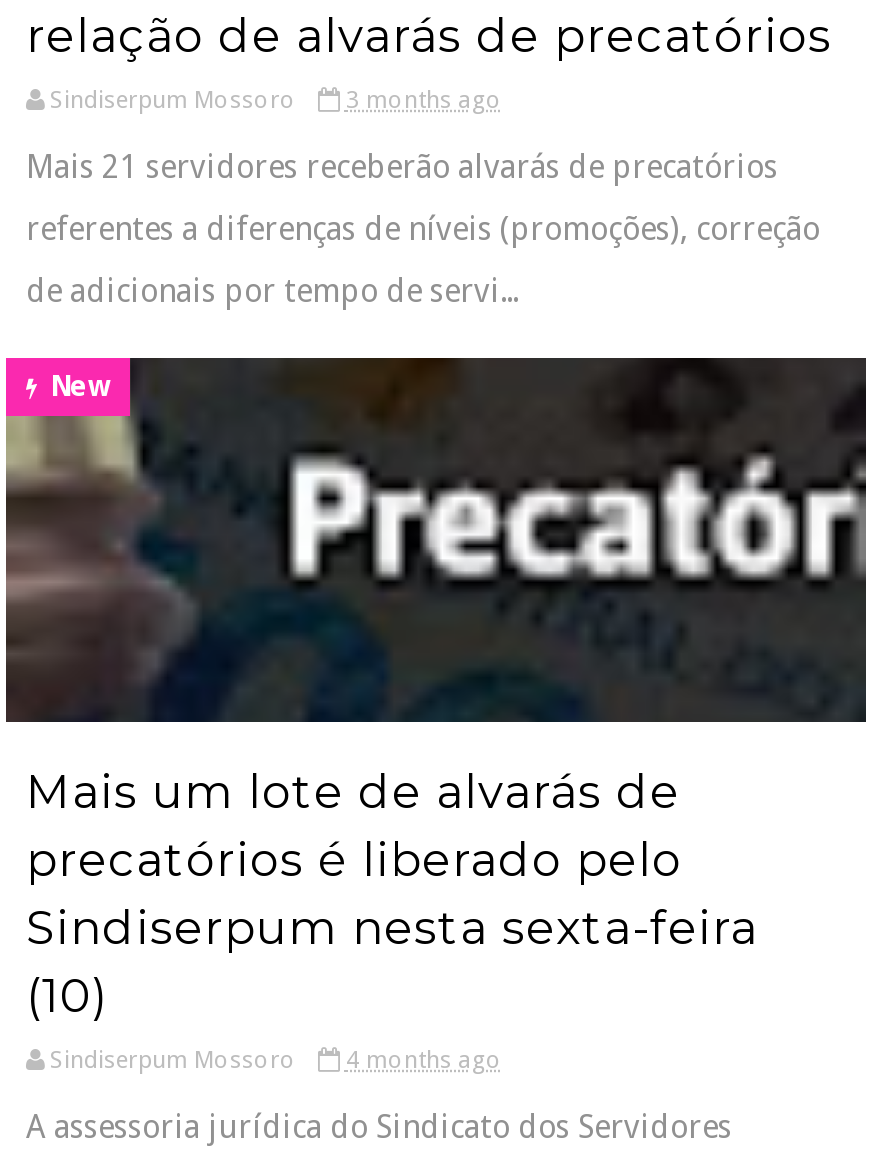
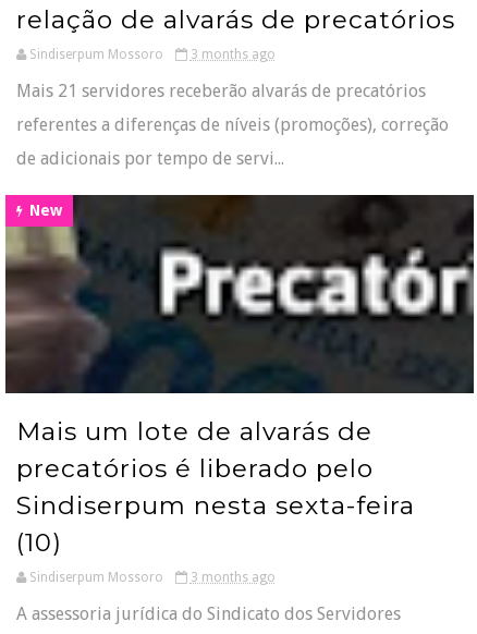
- Sindiserpum Mossoro 4 months ago
+ Sindiserpum Mossoro 3 months ago
